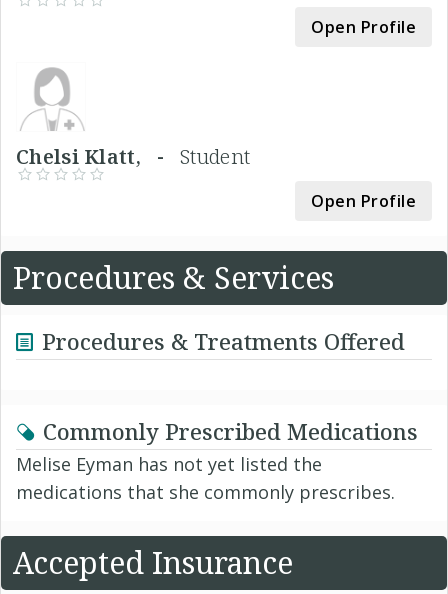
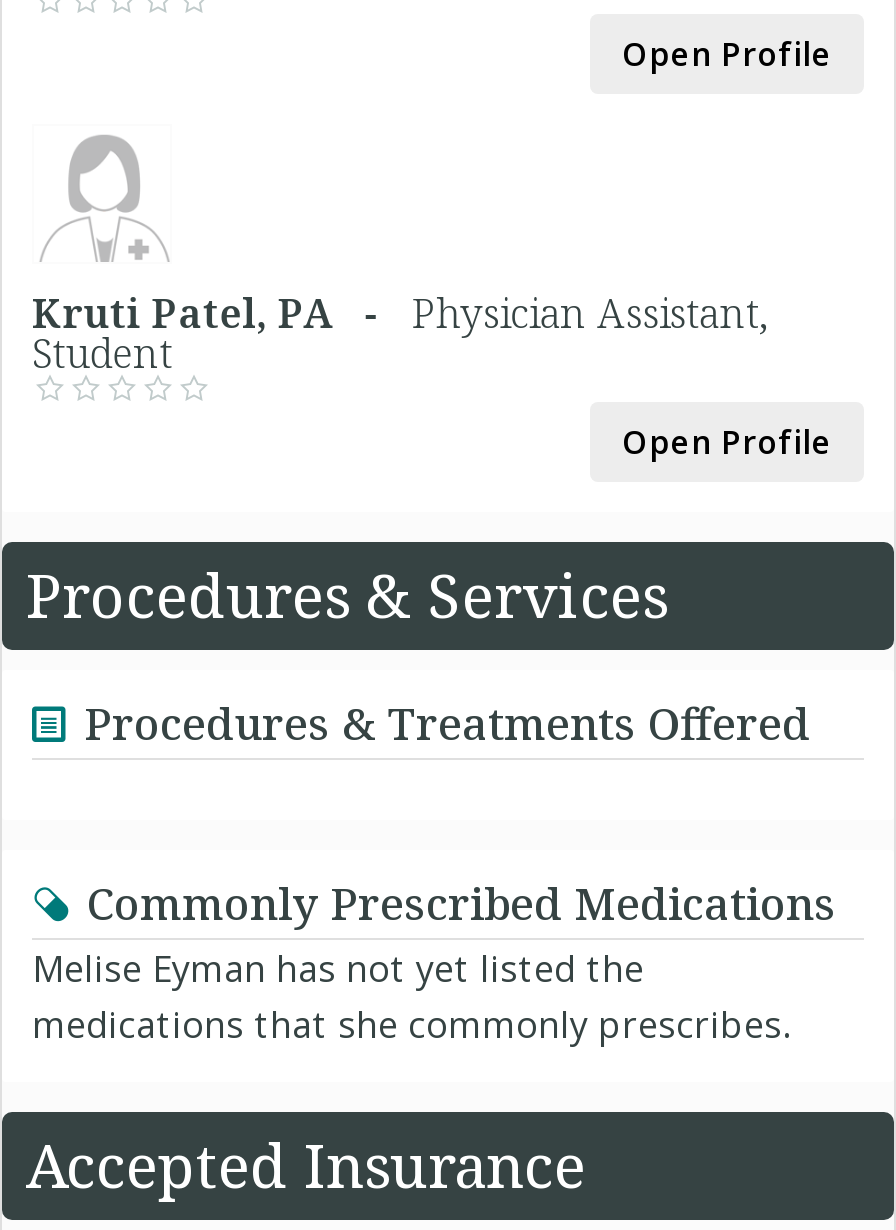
- Chelsi Klatt, - Student
+ Kruti Patel, PA - Physician Assistant,
+ Student
